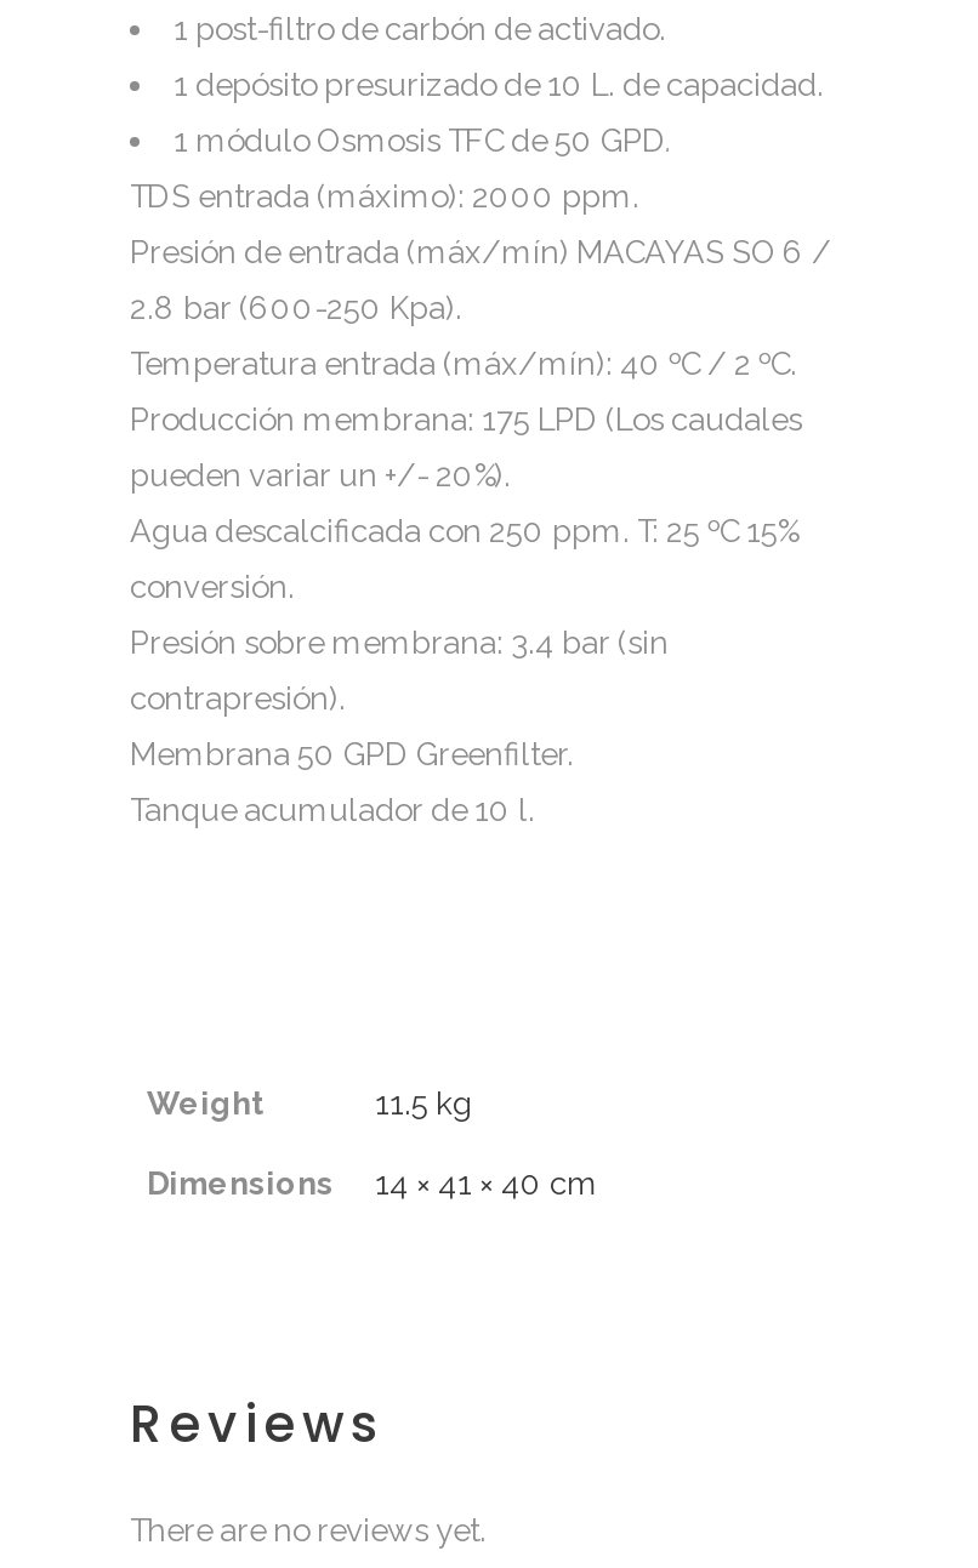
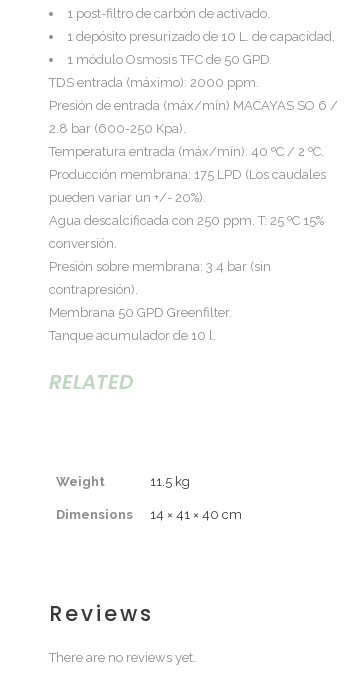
+ RELATED
